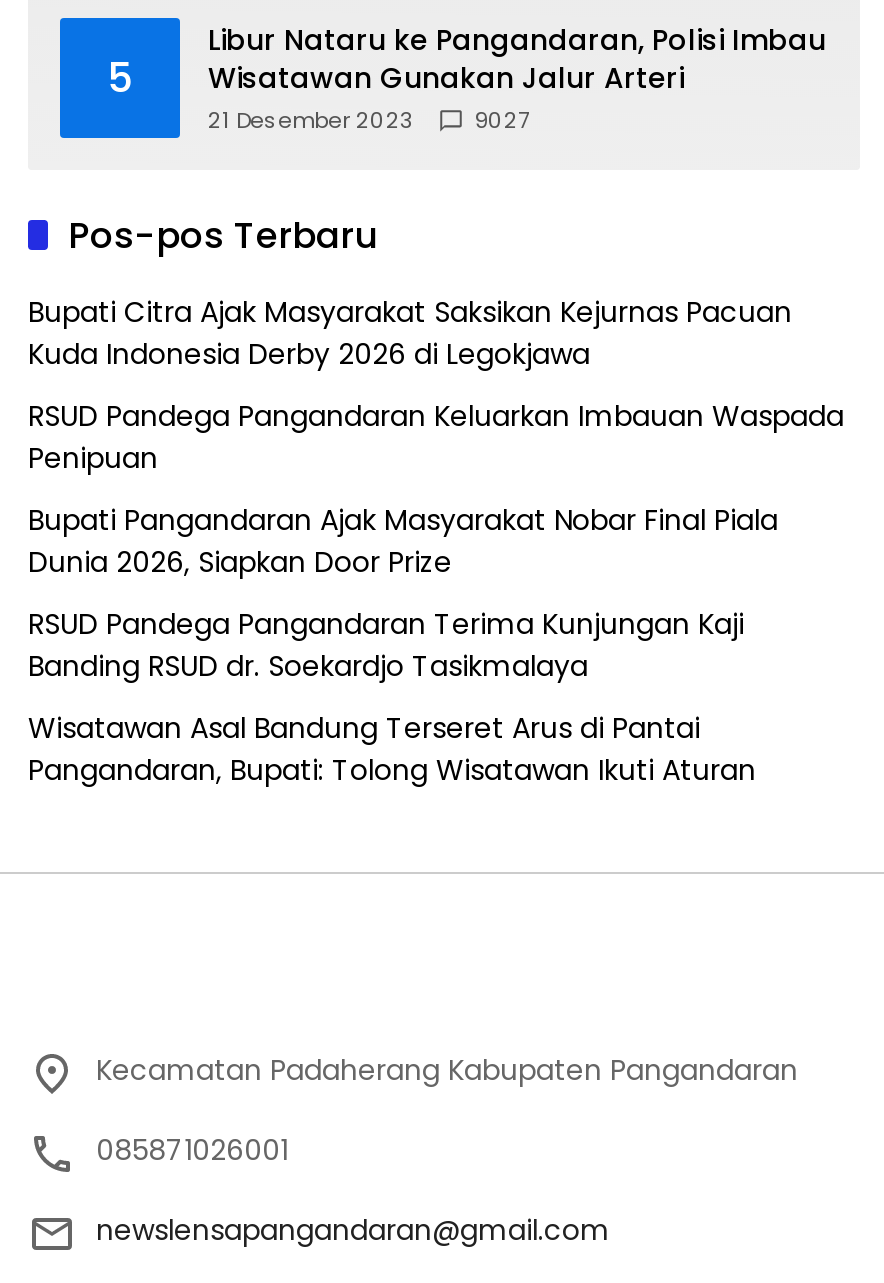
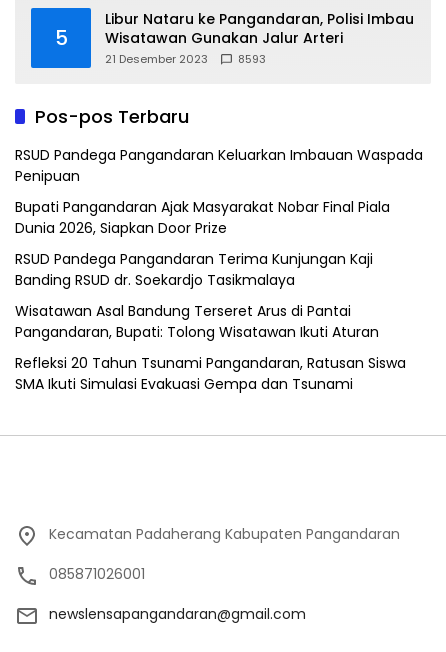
- 21 Desember 2023 9027
+ 21 Desember 2023 8593

- Bupati Citra Ajak Masyarakat Saksikan Kejurnas Pacuan
- Kuda Indonesia Derby 2026 di Legokjawa

moved up: RSUD Pandega Pangandaran Keluarkan Imbauan Waspada | Penipuan | Bupati Pangandaran Ajak Masyarakat Nobar Final Piala | Dunia 2026, Siapkan Door Prize | RSUD Pandega Pangandaran Terima Kunjungan Kaji | Banding RSUD dr. Soekardjo Tasikmalaya | Wisatawan Asal Bandung Terseret Arus di Pantai | Pangandaran, Bupati: Tolong Wisatawan Ikuti Aturan

+ Refleksi 20 Tahun Tsunami Pangandaran, Ratusan Siswa
+ SMA Ikuti Simulasi Evakuasi Gempa dan Tsunami
